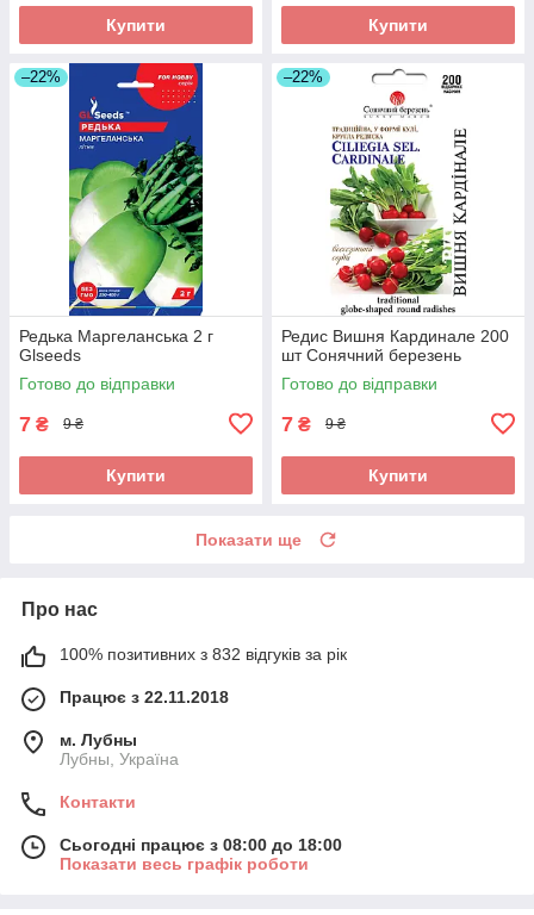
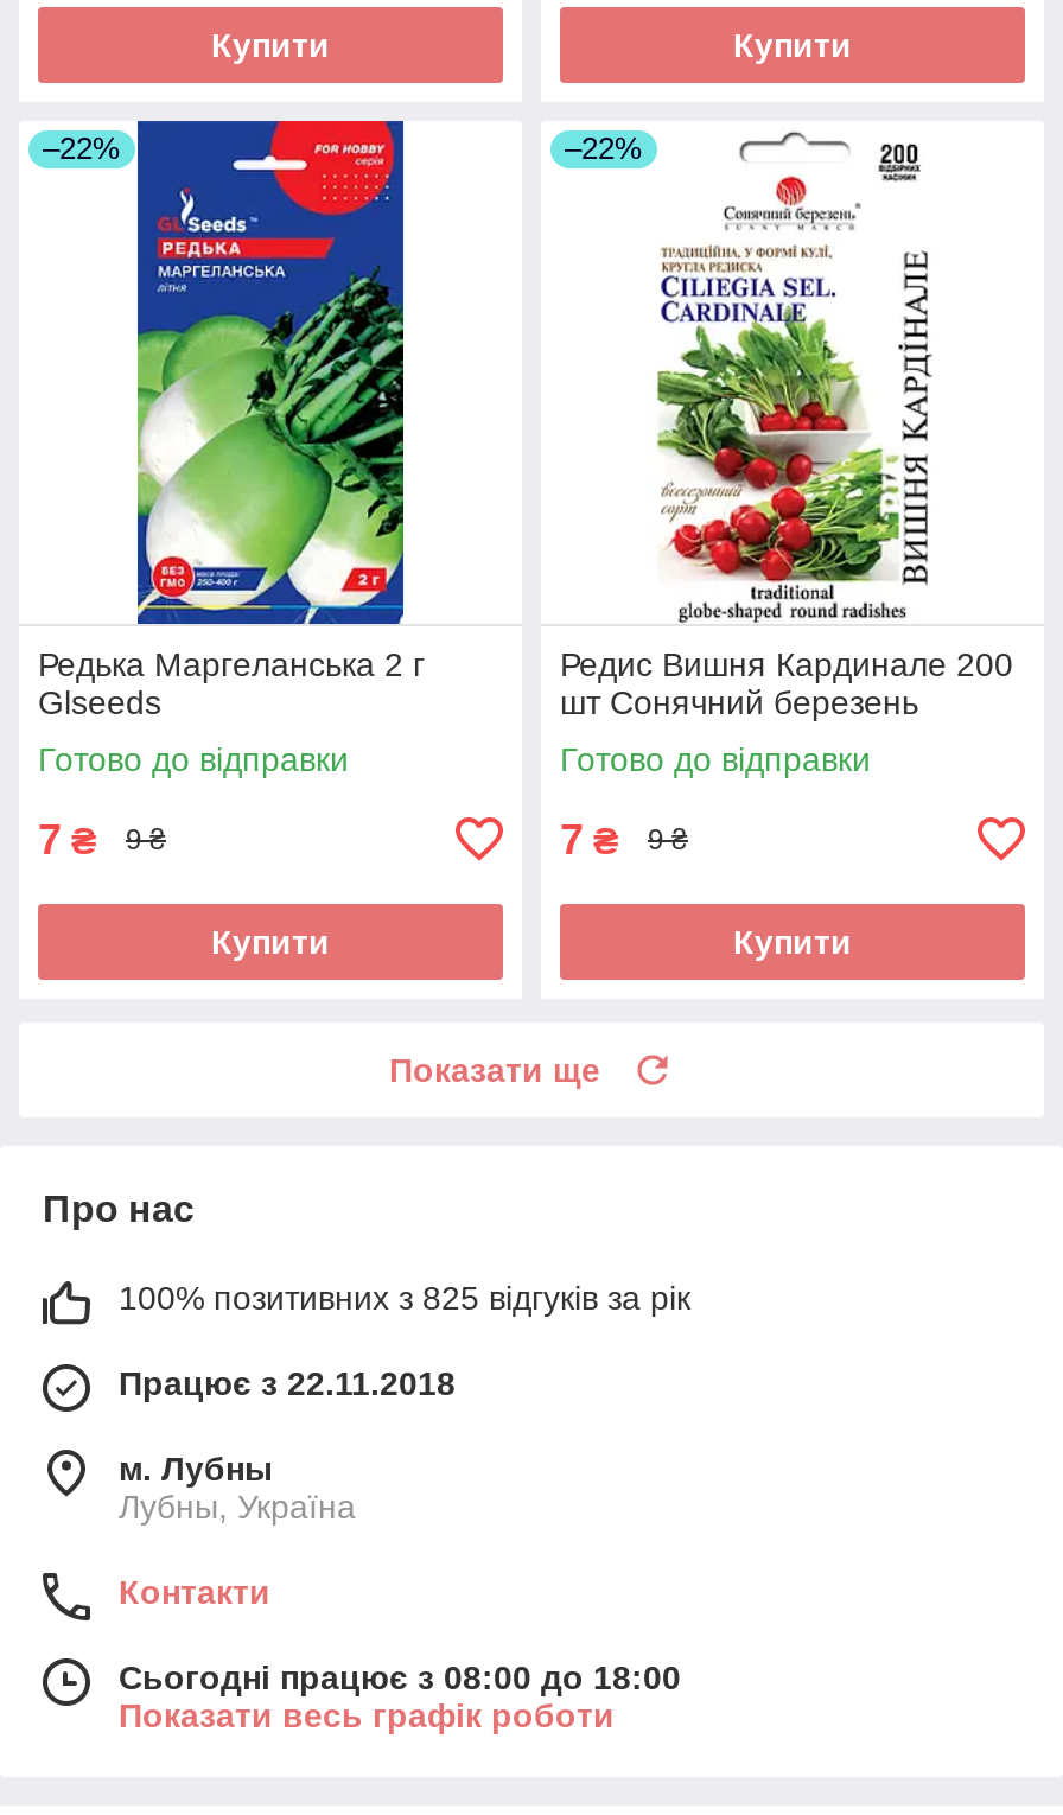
- 100% позитивних з 832 відгуків за рік
+ 100% позитивних з 825 відгуків за рік
